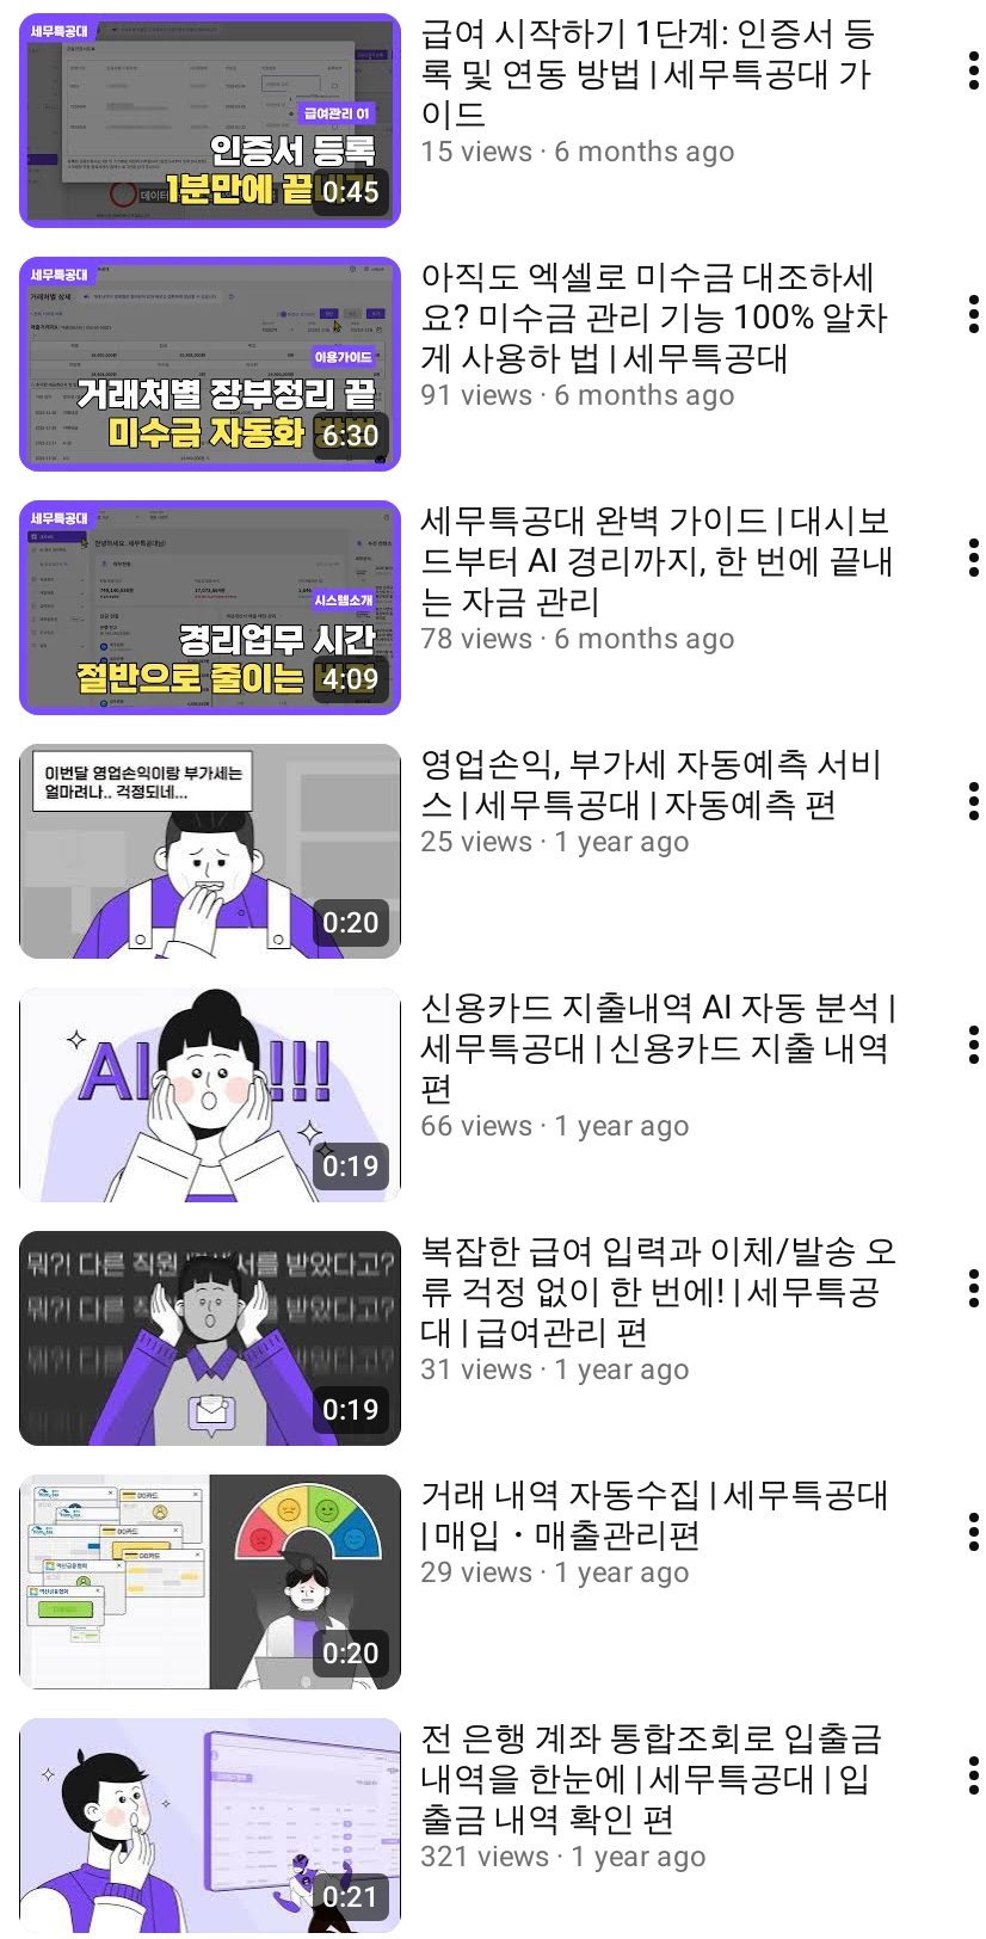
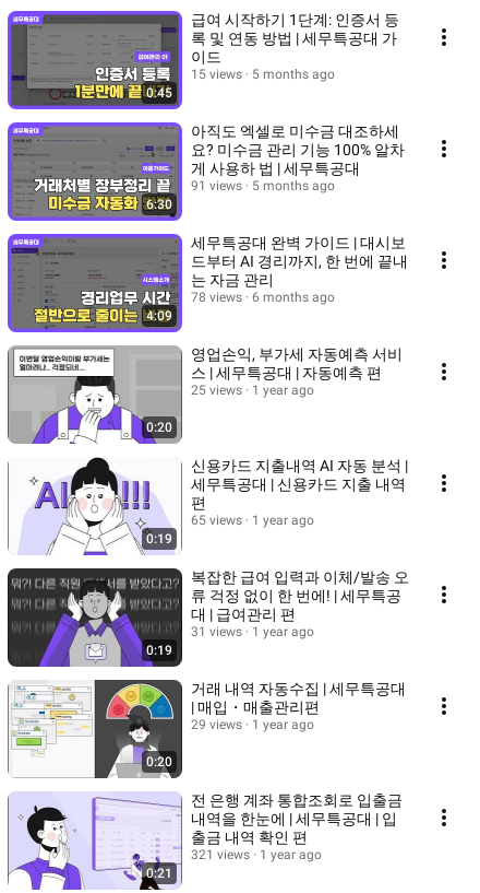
- 15 views 6 months ago
+ 15 views 5 months ago

- 91 views 6 months ago
+ 91 views 5 months ago

- 66 views 1 year ago
+ 65 views 1 year ago
